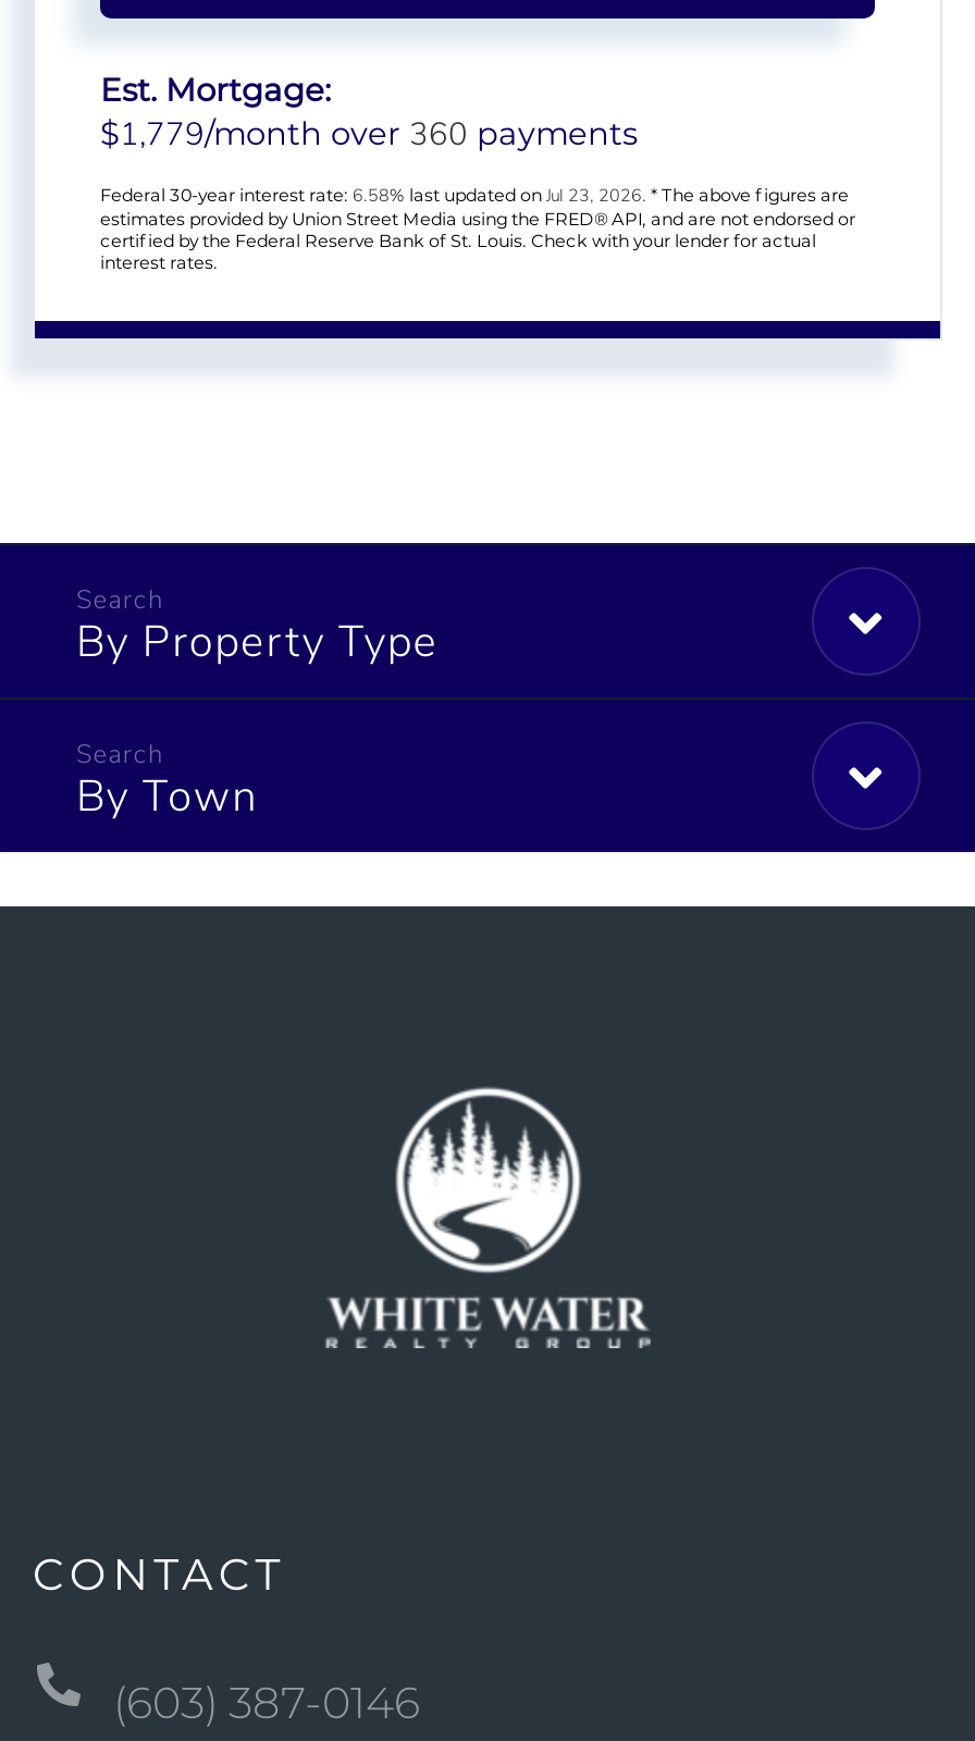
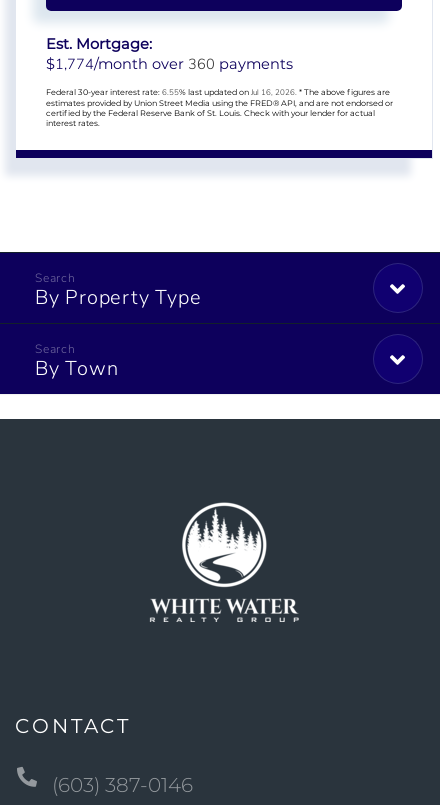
- $1,779/month over 360 payments
+ $1,774/month over 360 payments

- Federal 30-year interest rate: 6.58% last updated on Jul 23, 2026. * The above figures are
+ Federal 30-year interest rate: 6.55% last updated on Jul 16, 2026. * The above figures are
